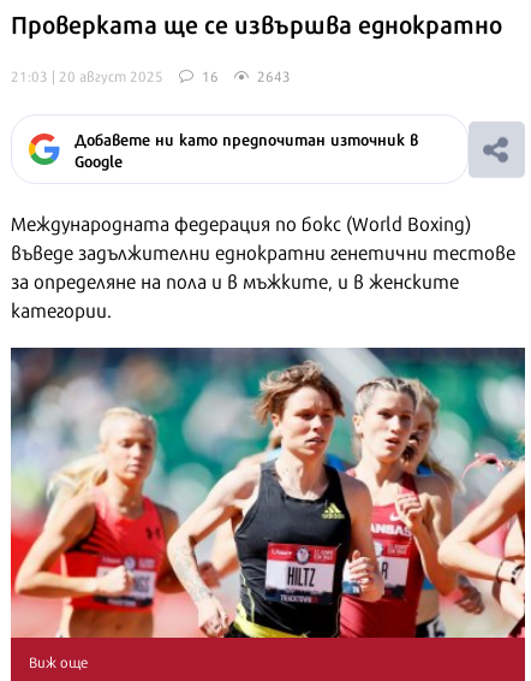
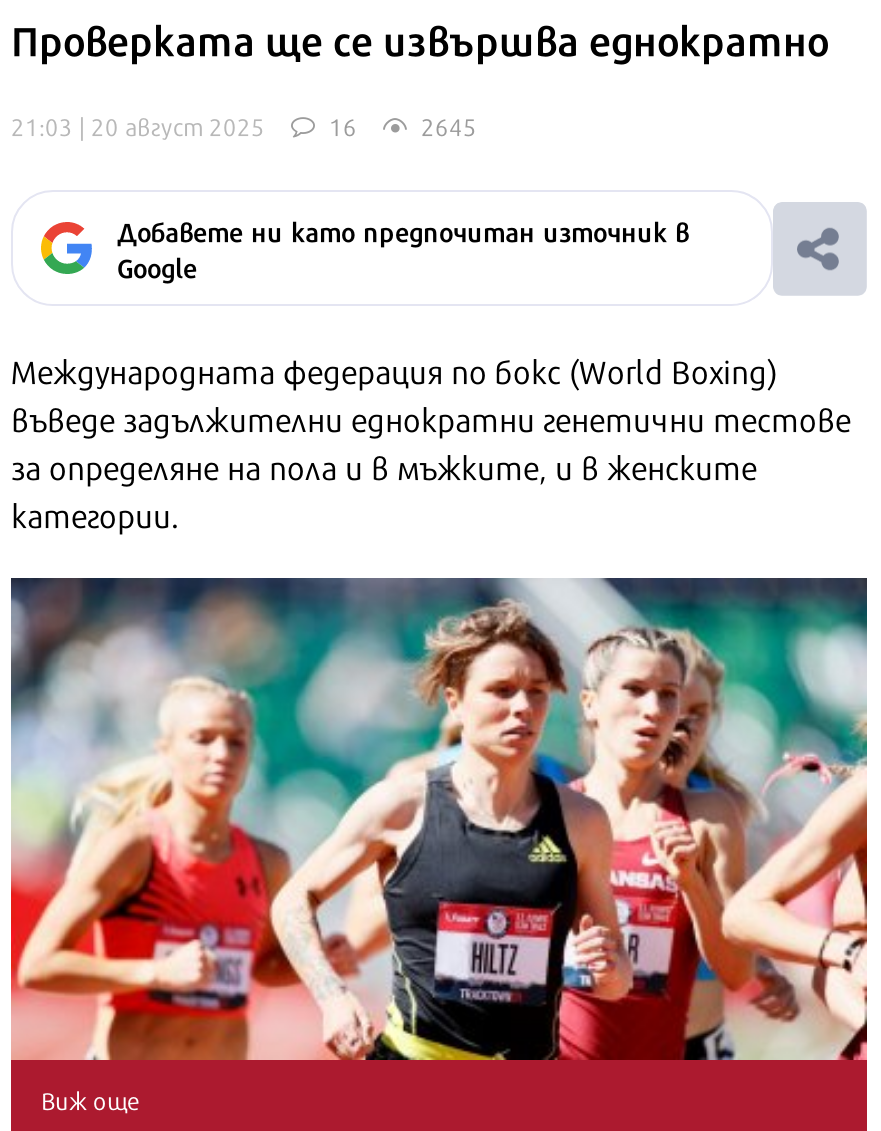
- 2643
+ 2645
